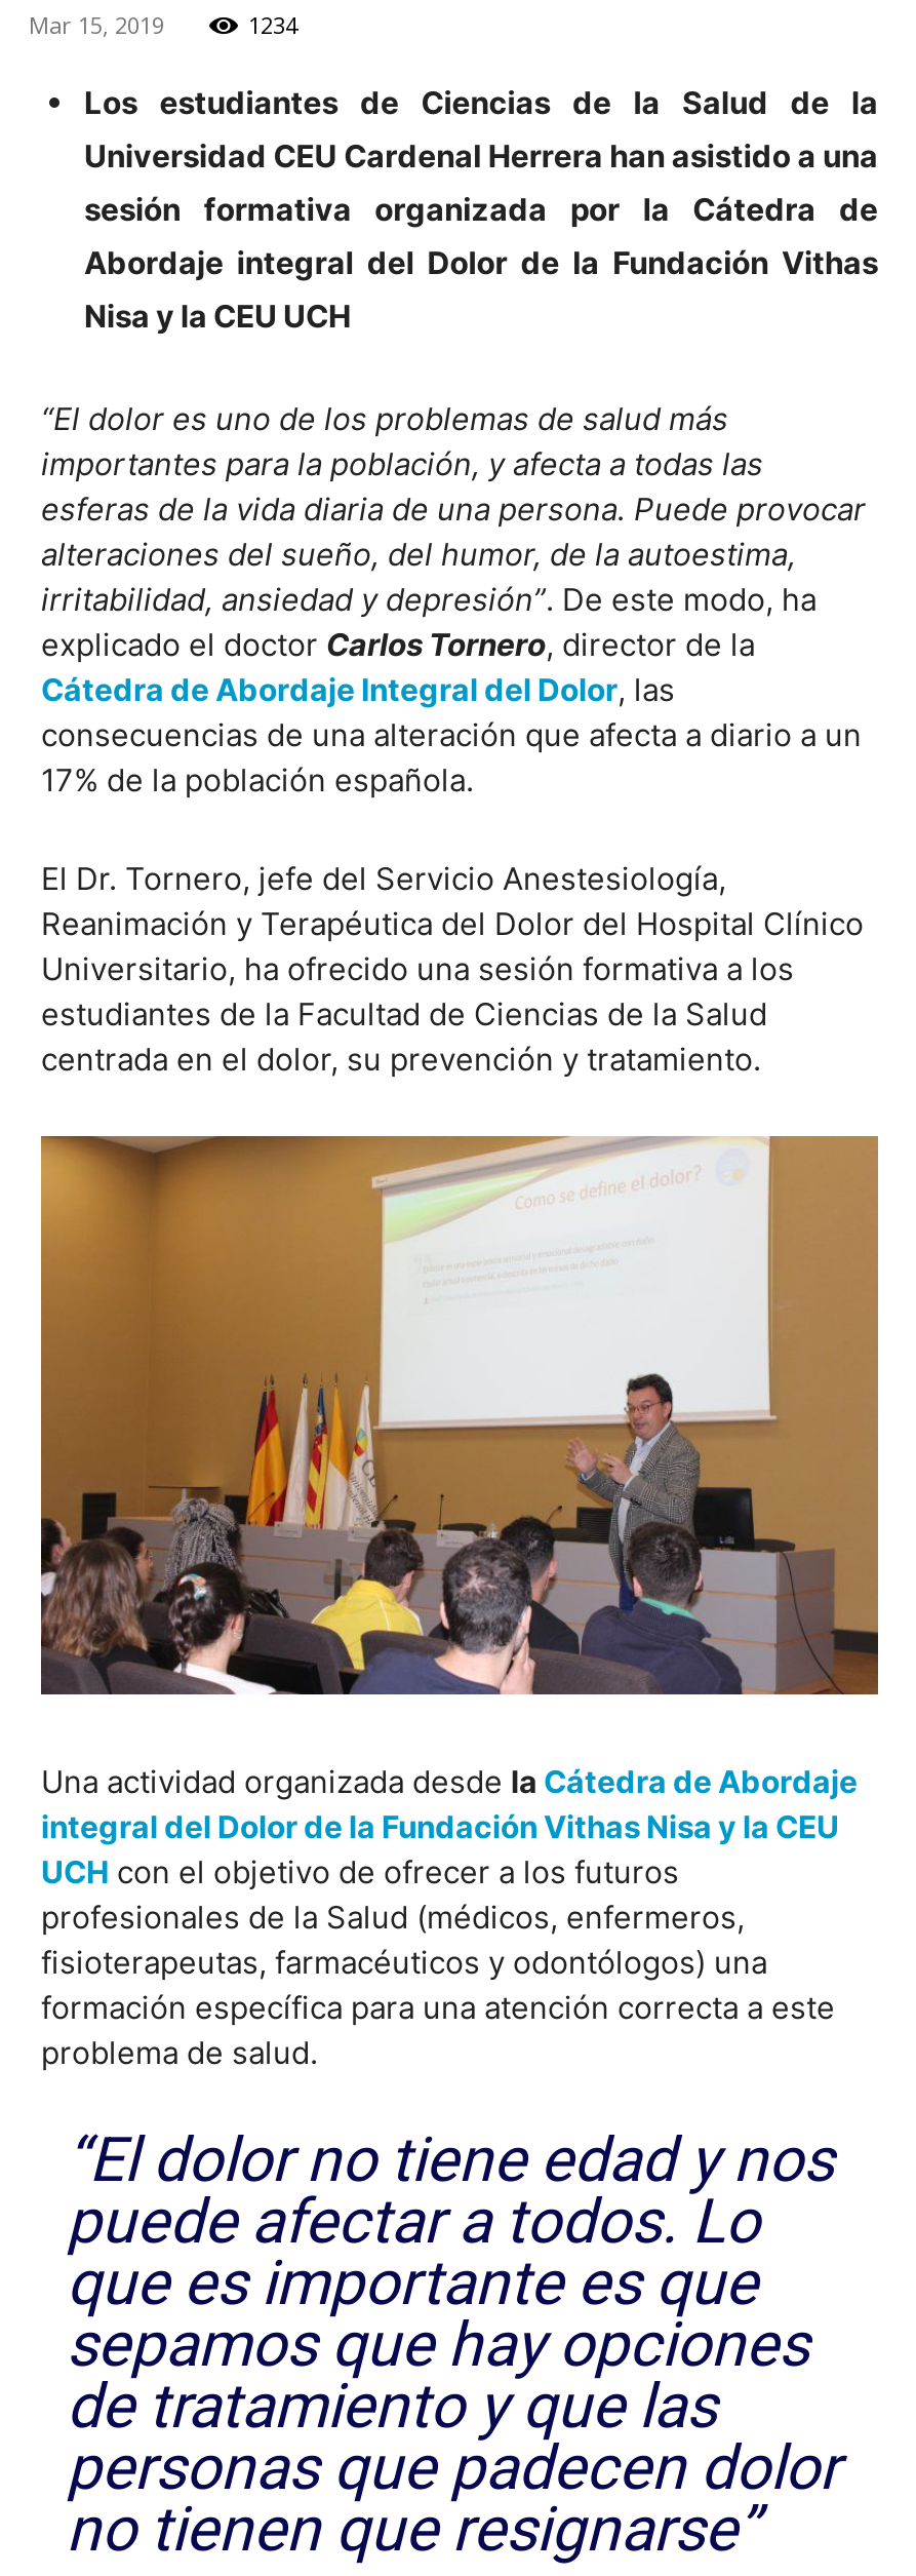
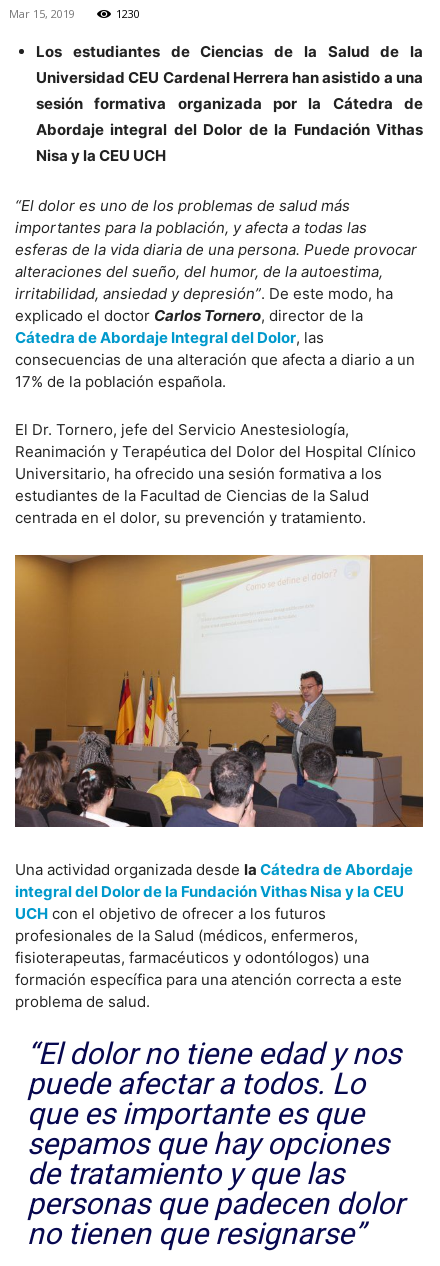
- 1234
+ 1230
